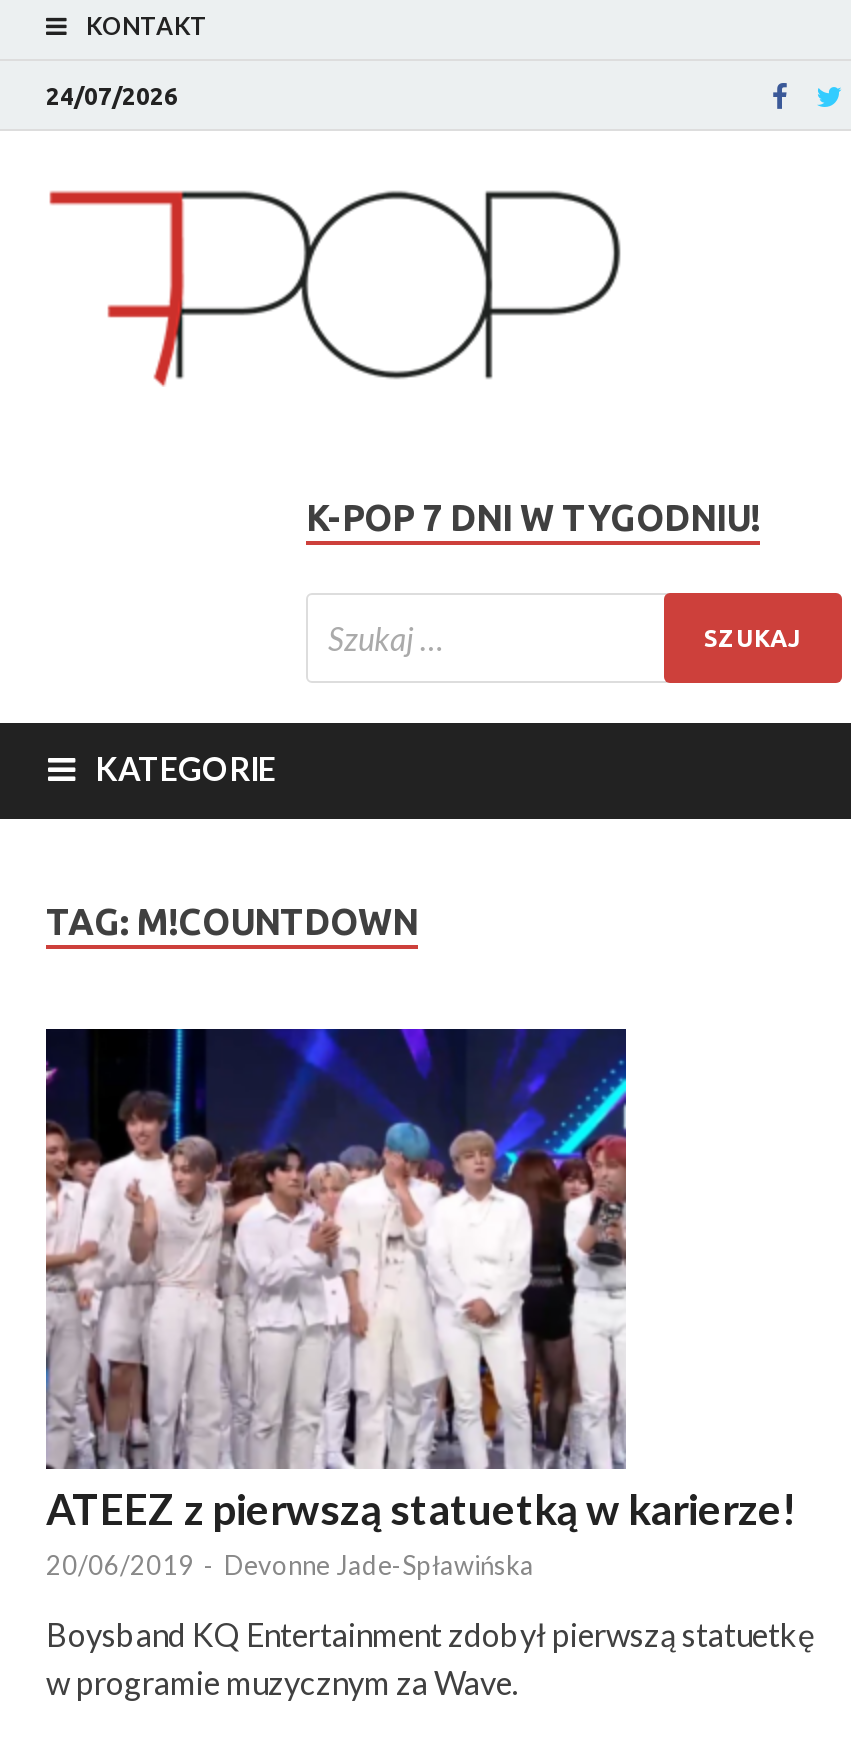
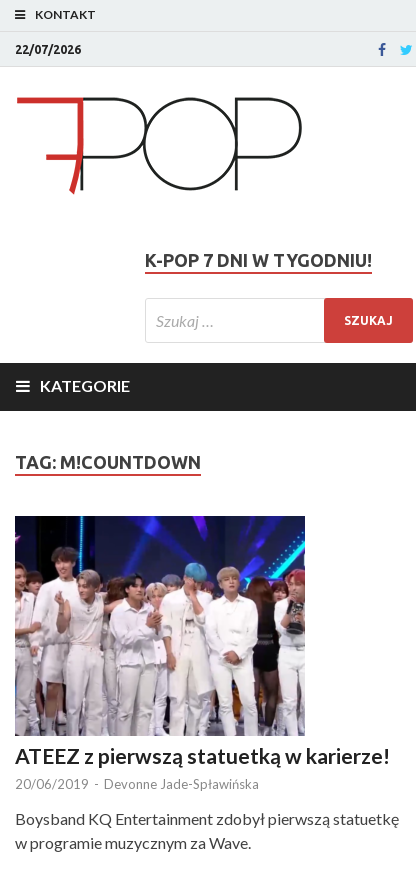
- 24/07/2026
+ 22/07/2026
